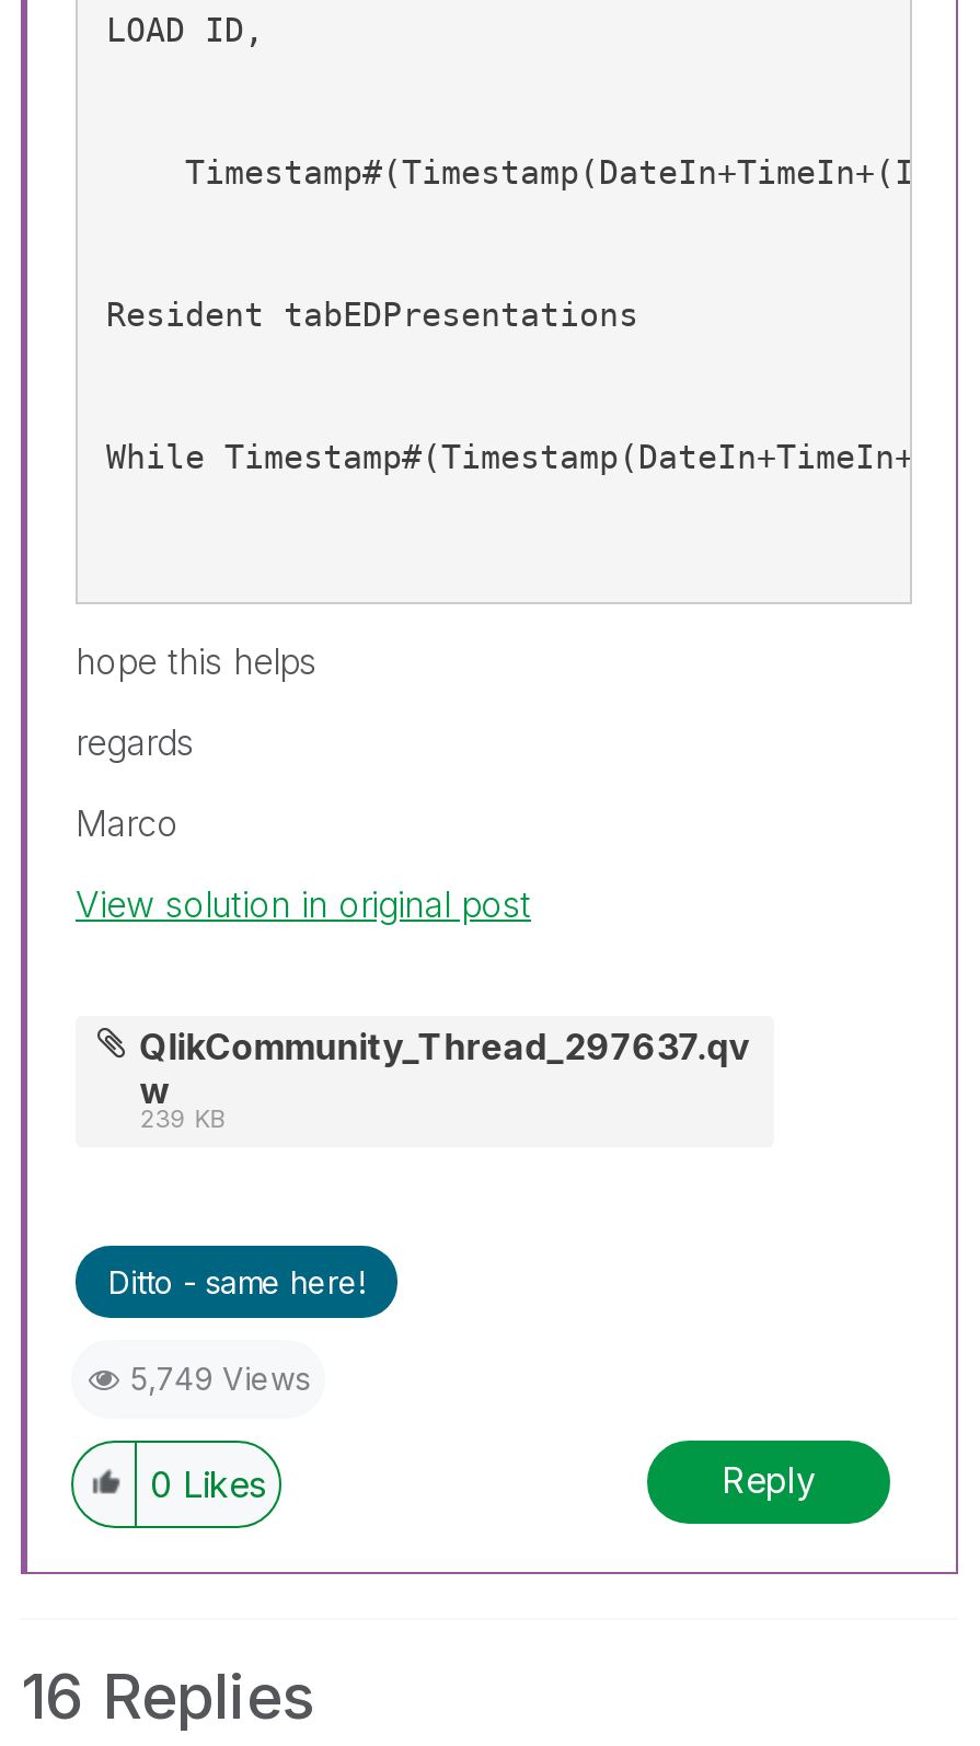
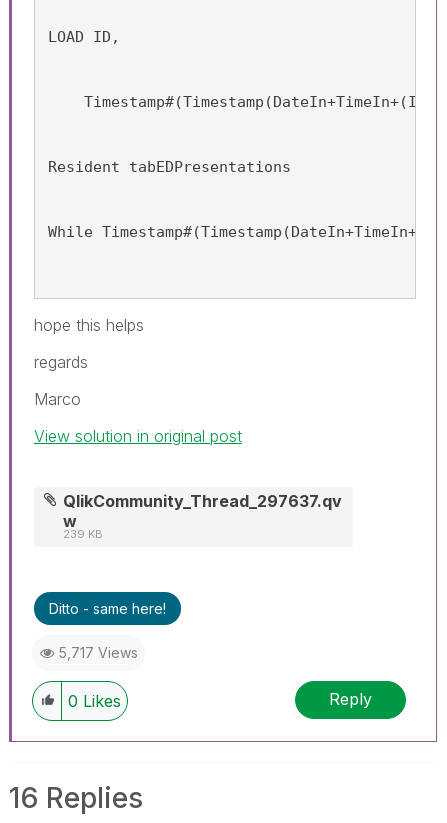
- 5,749 Views
+ 5,717 Views
